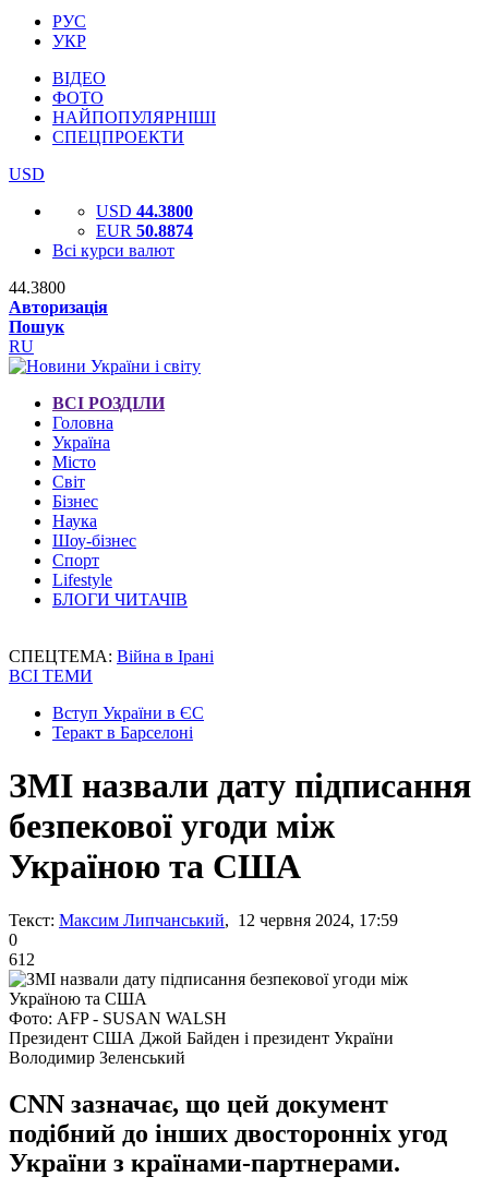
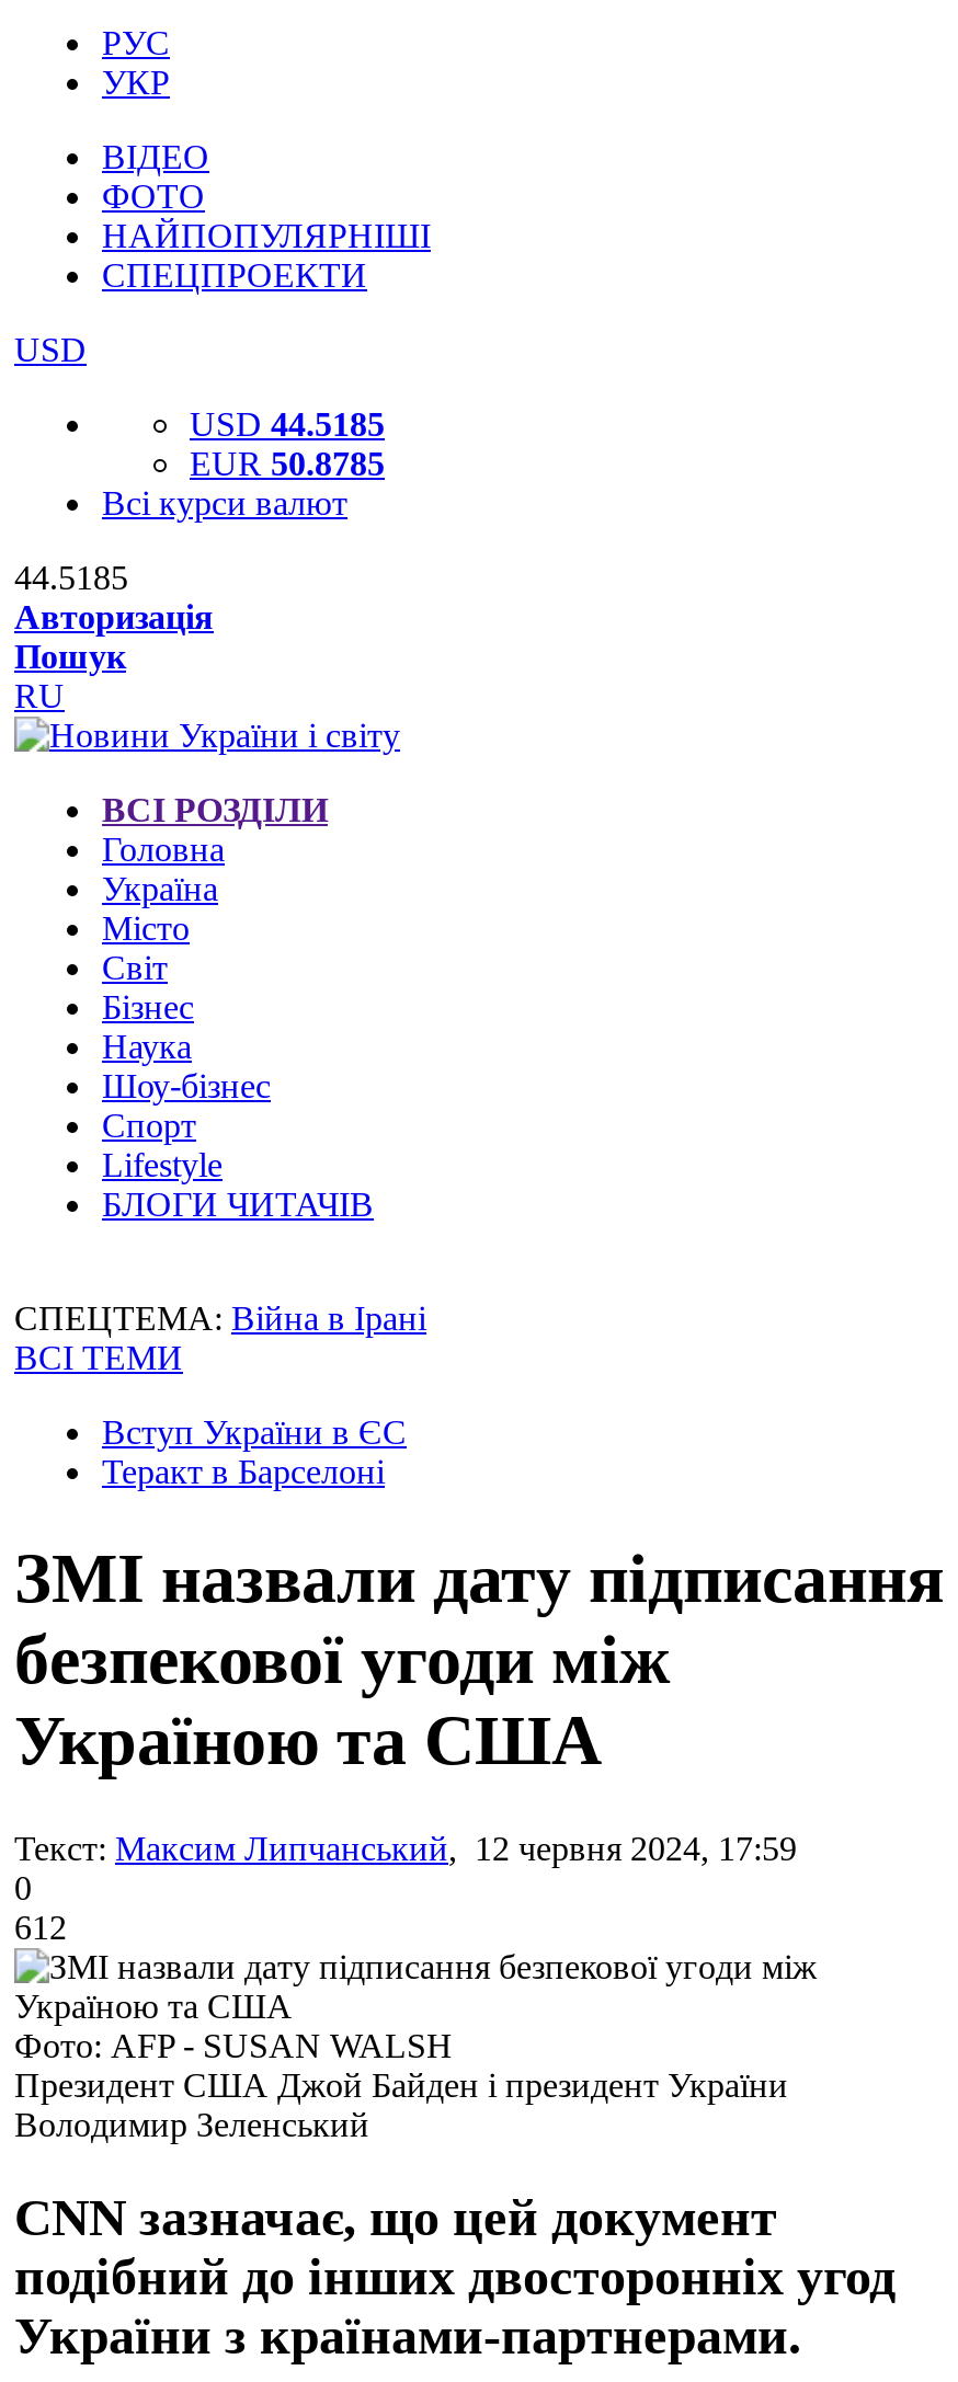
- USD 44.3800
+ USD 44.5185

- EUR 50.8874
+ EUR 50.8785

- 44.3800
+ 44.5185
